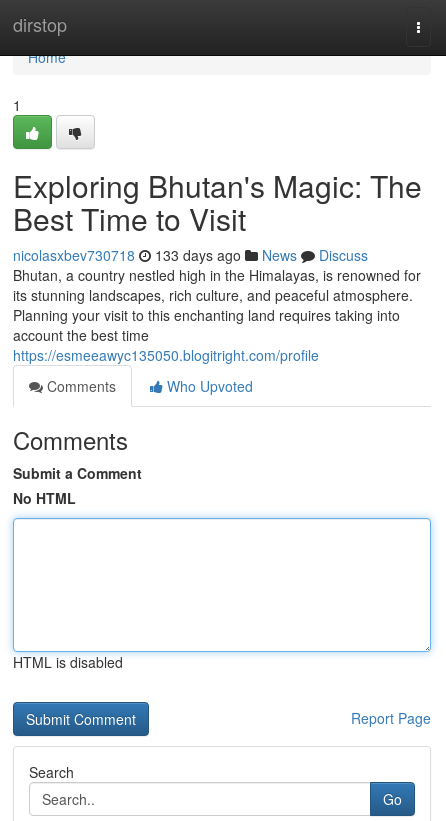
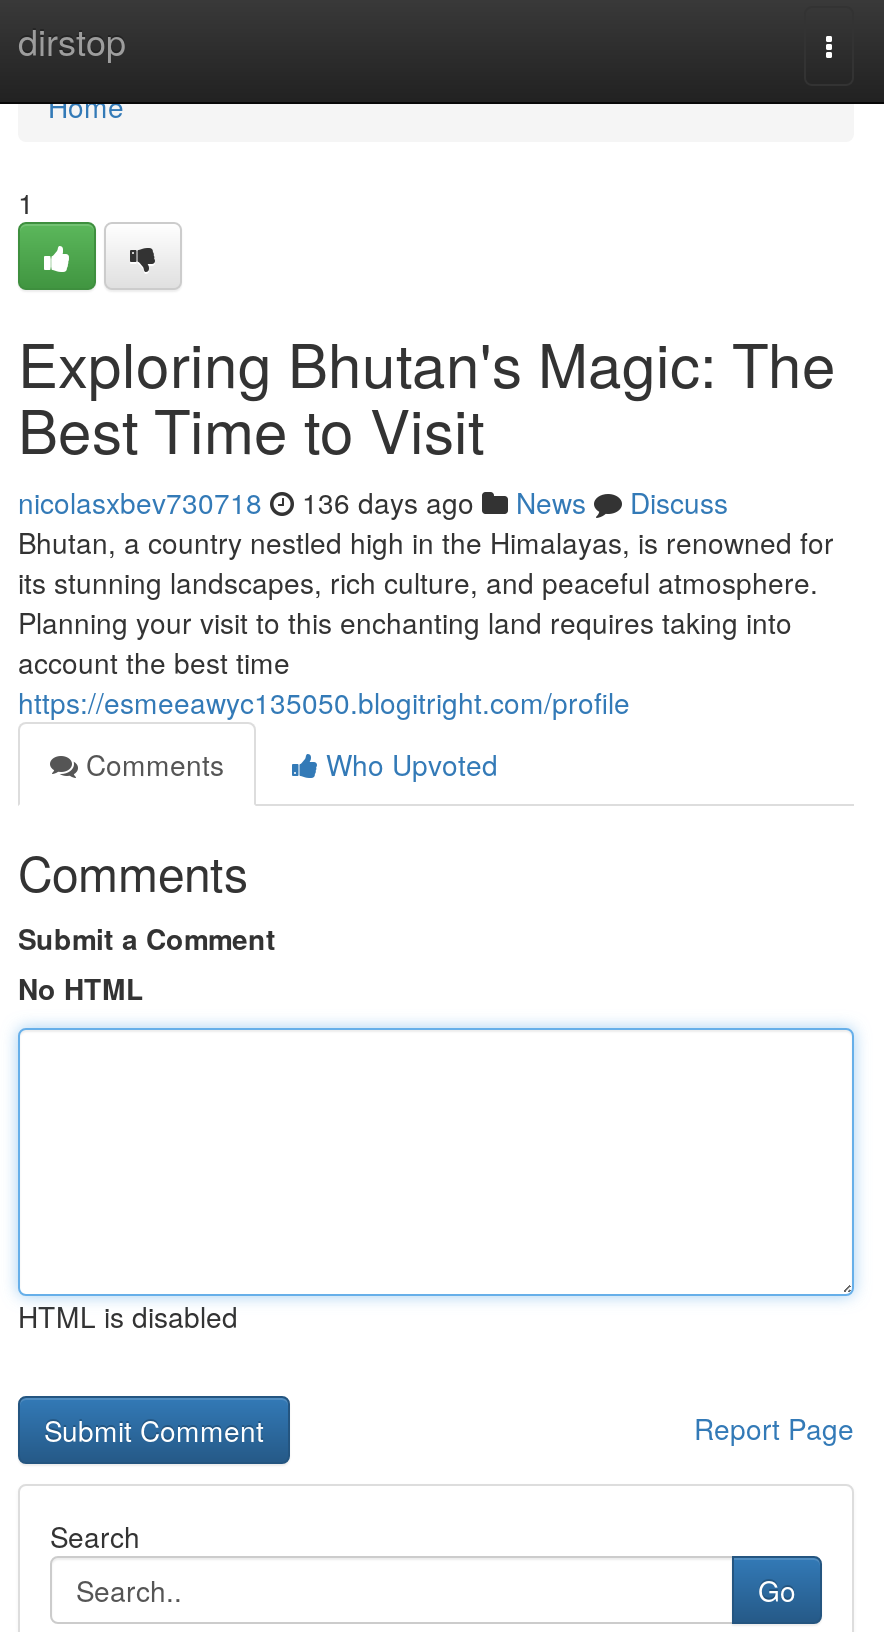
- nicolasxbev730718 133 days ago News Discuss
+ nicolasxbev730718 136 days ago News Discuss
